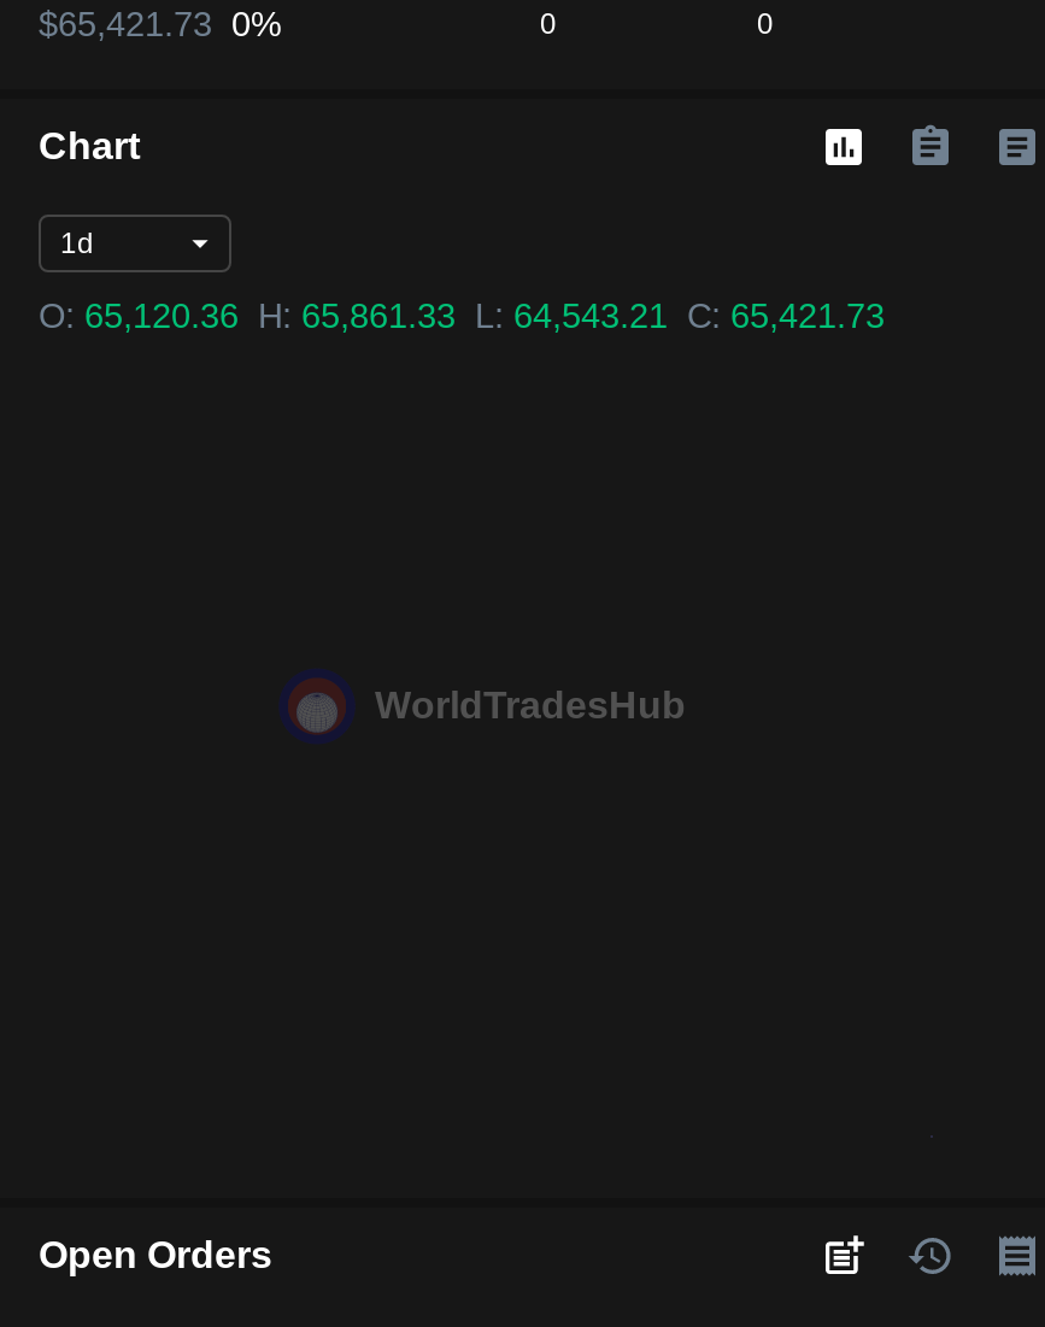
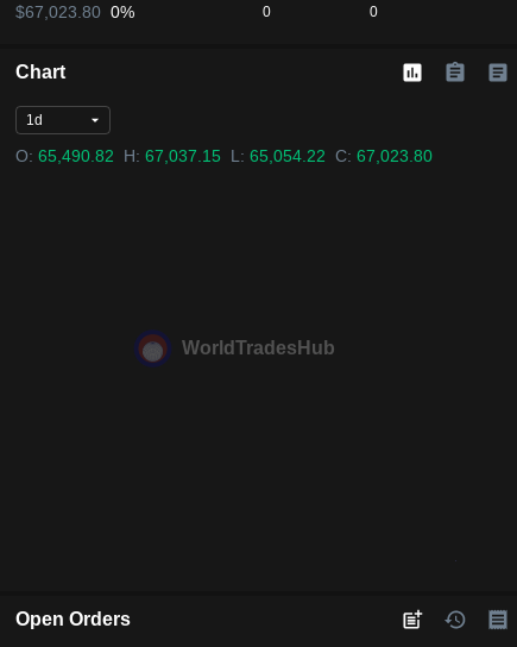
- $65,421.73 0%
+ $67,023.80 0%

- O: 65,120.36 H: 65,861.33 L: 64,543.21 C: 65,421.73
+ O: 65,490.82 H: 67,037.15 L: 65,054.22 C: 67,023.80
